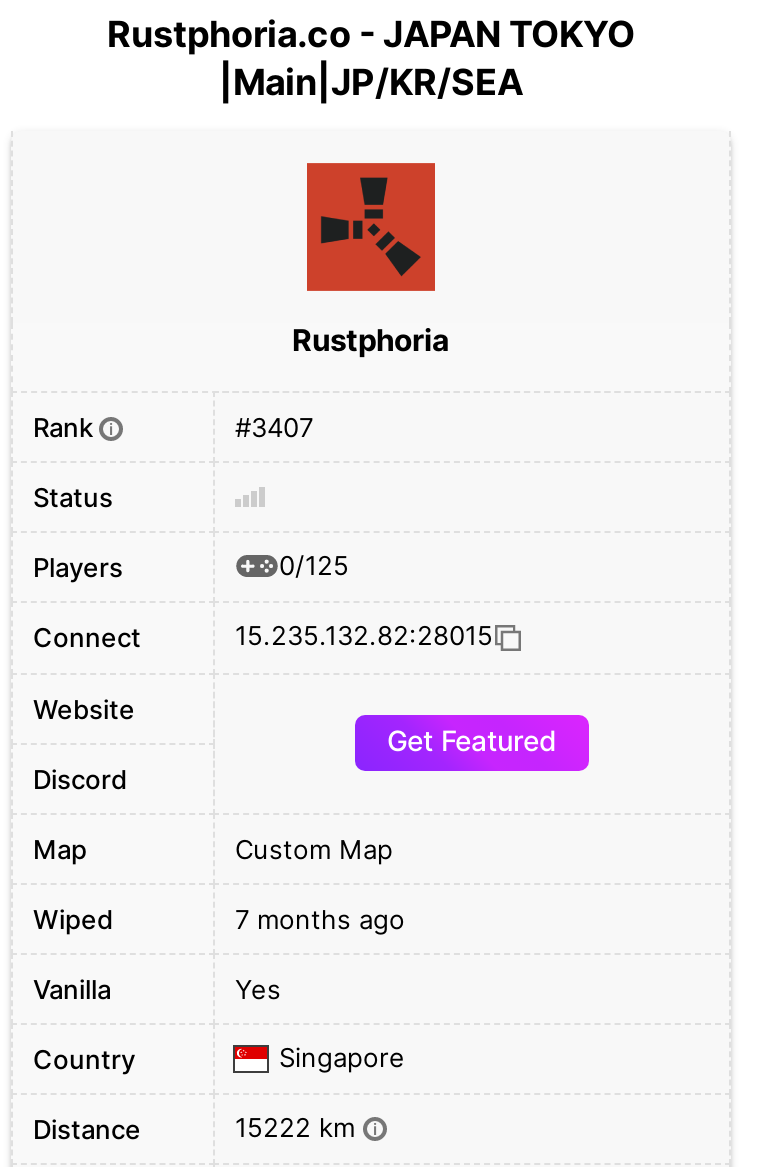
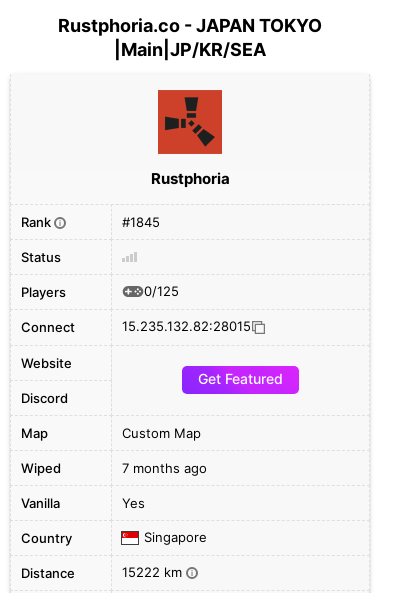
- #3407
+ #1845
